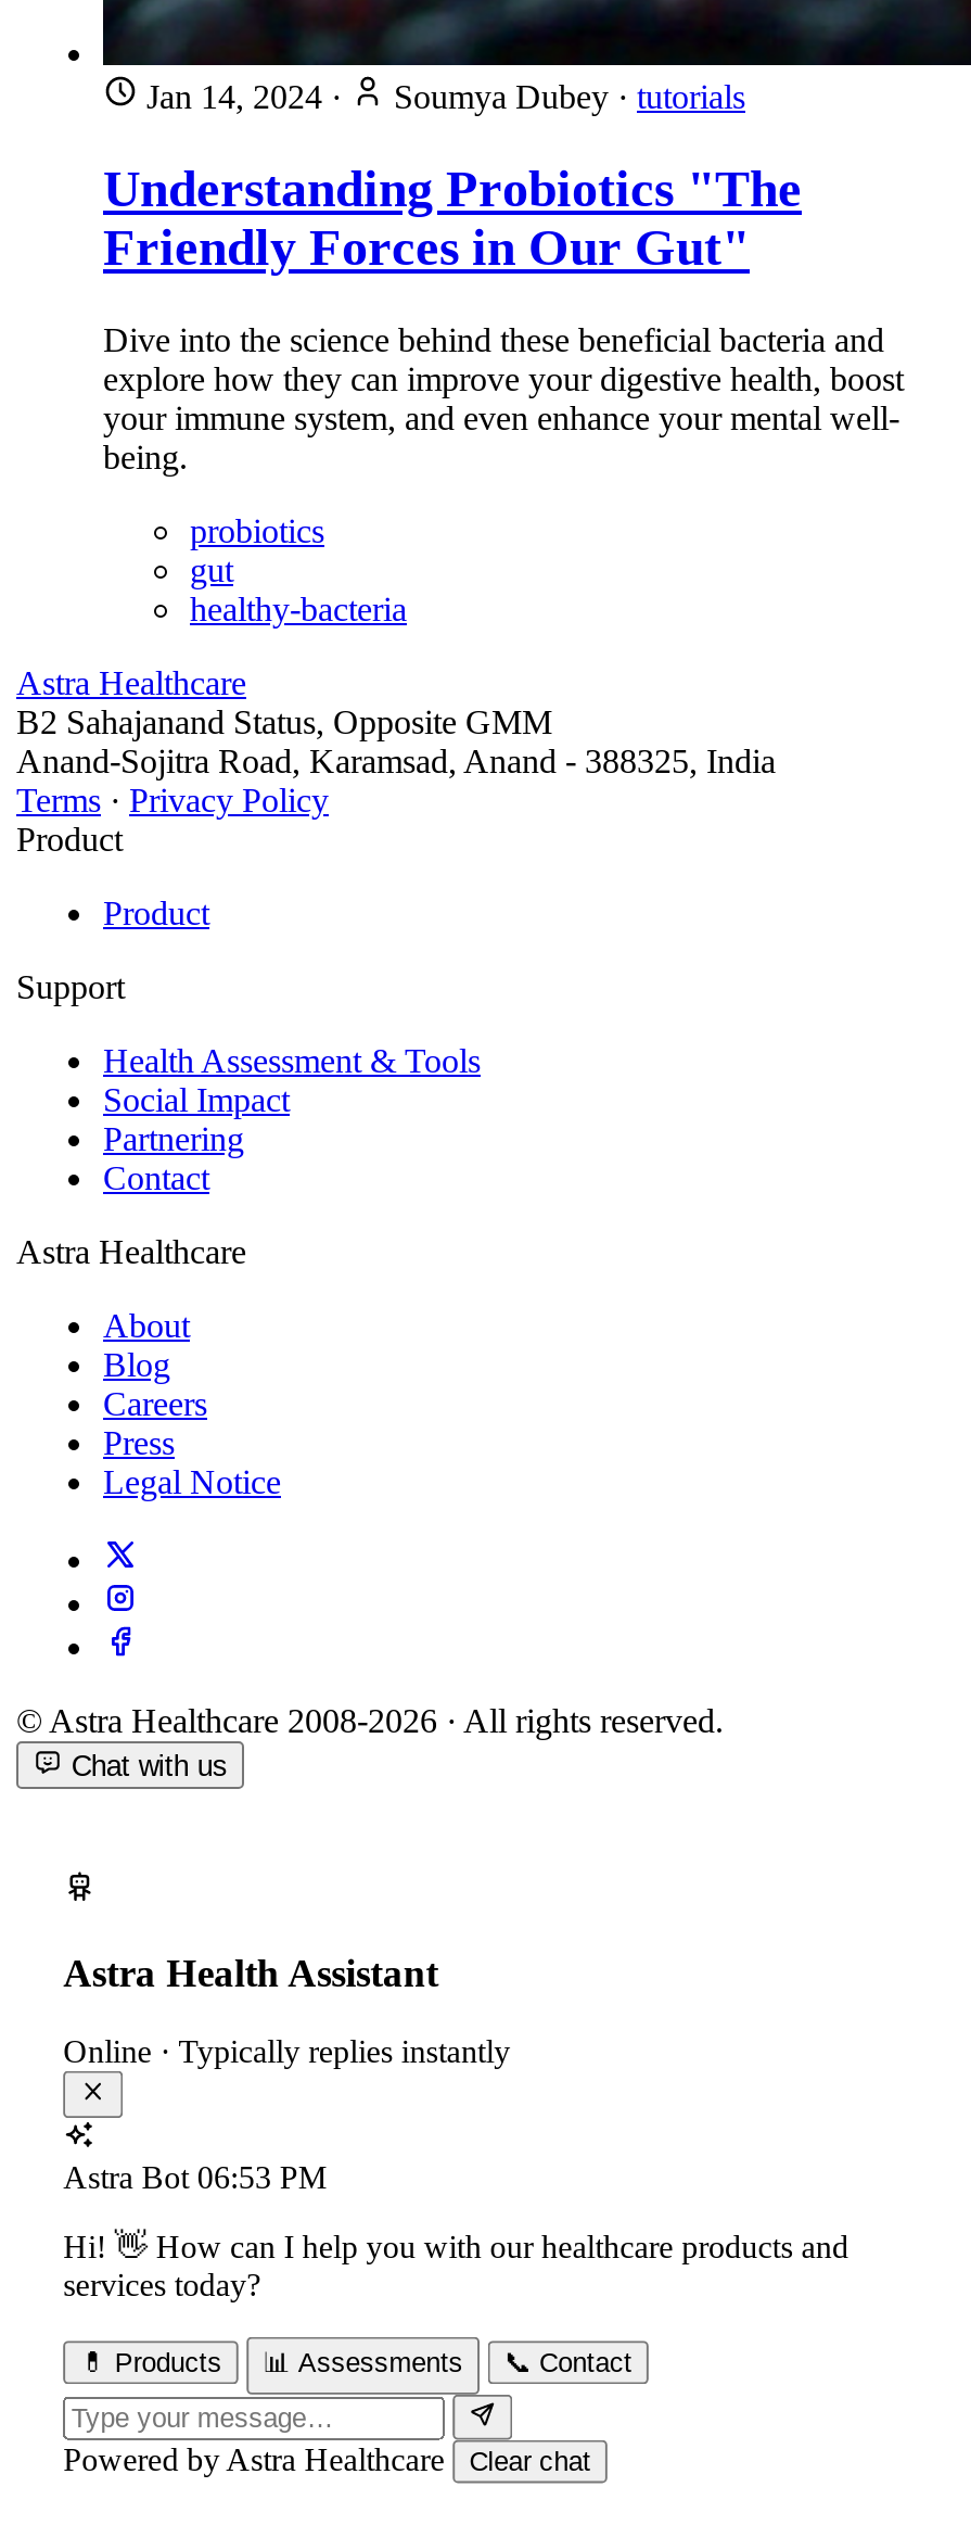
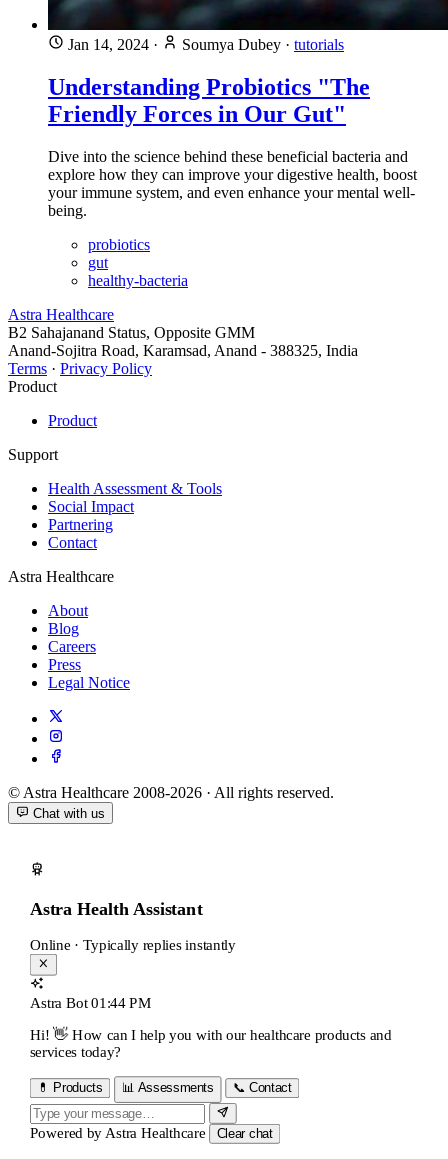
- Astra Bot 06:53 PM
+ Astra Bot 01:44 PM
